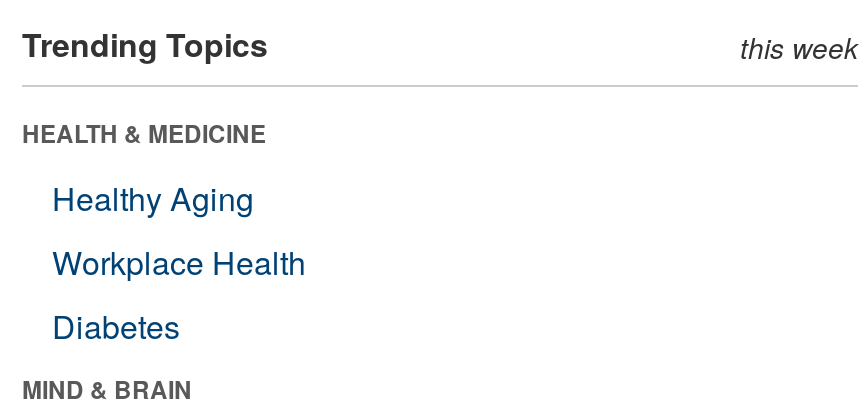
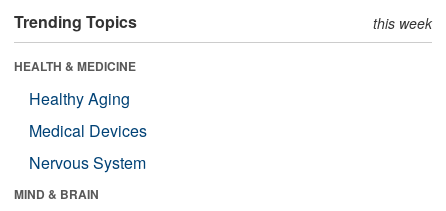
- Workplace Health
- Diabetes
+ Medical Devices
+ Nervous System
